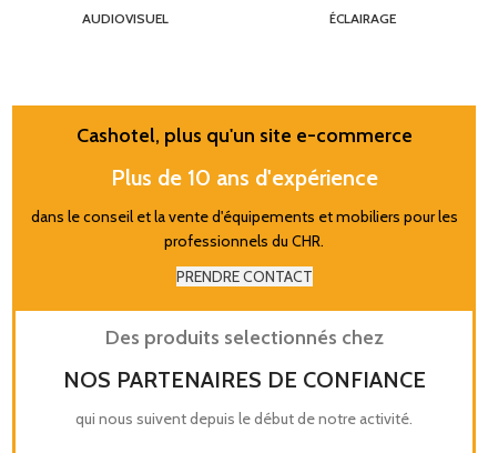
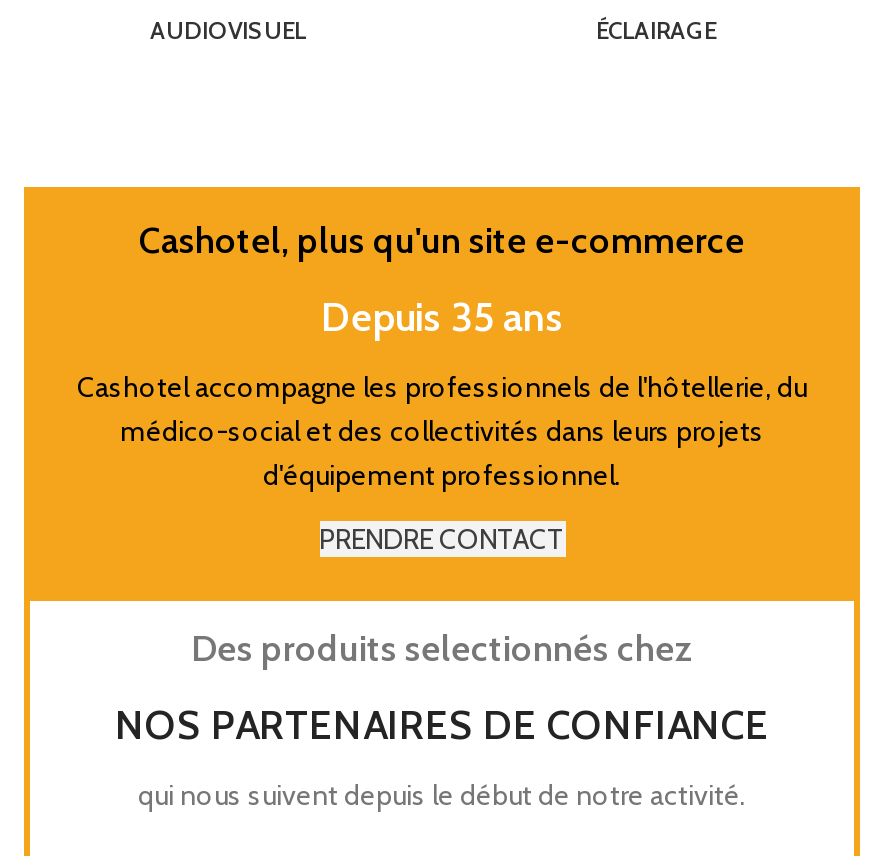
- Plus de 10 ans d'expérience
+ Depuis 35 ans

- dans le conseil et la vente d'équipements et mobiliers pour les
- professionnels du CHR.
+ Cashotel accompagne les professionnels de l'hôtellerie, du
+ médico-social et des collectivités dans leurs projets
+ d'équipement professionnel.
